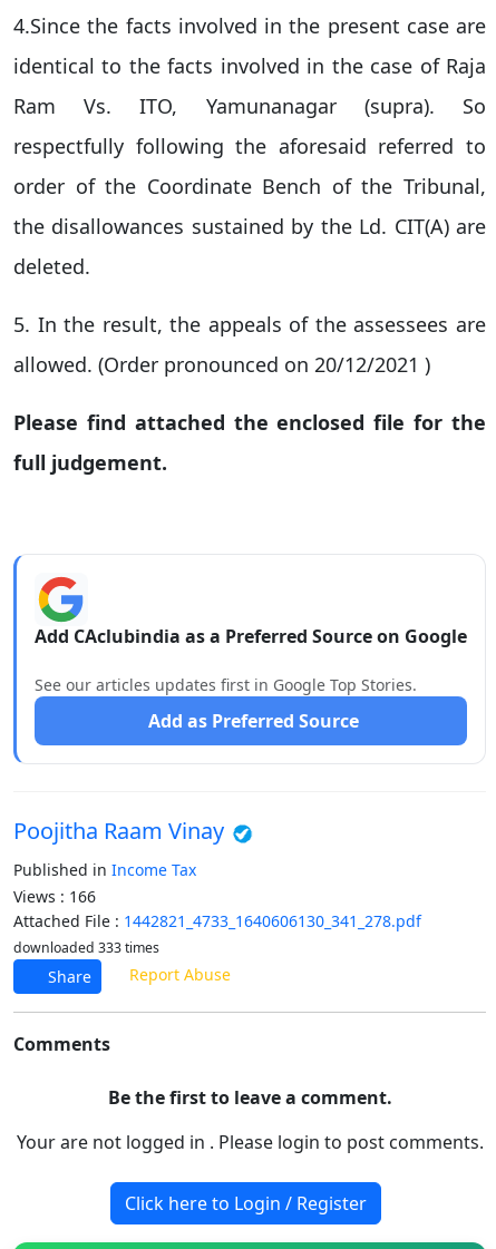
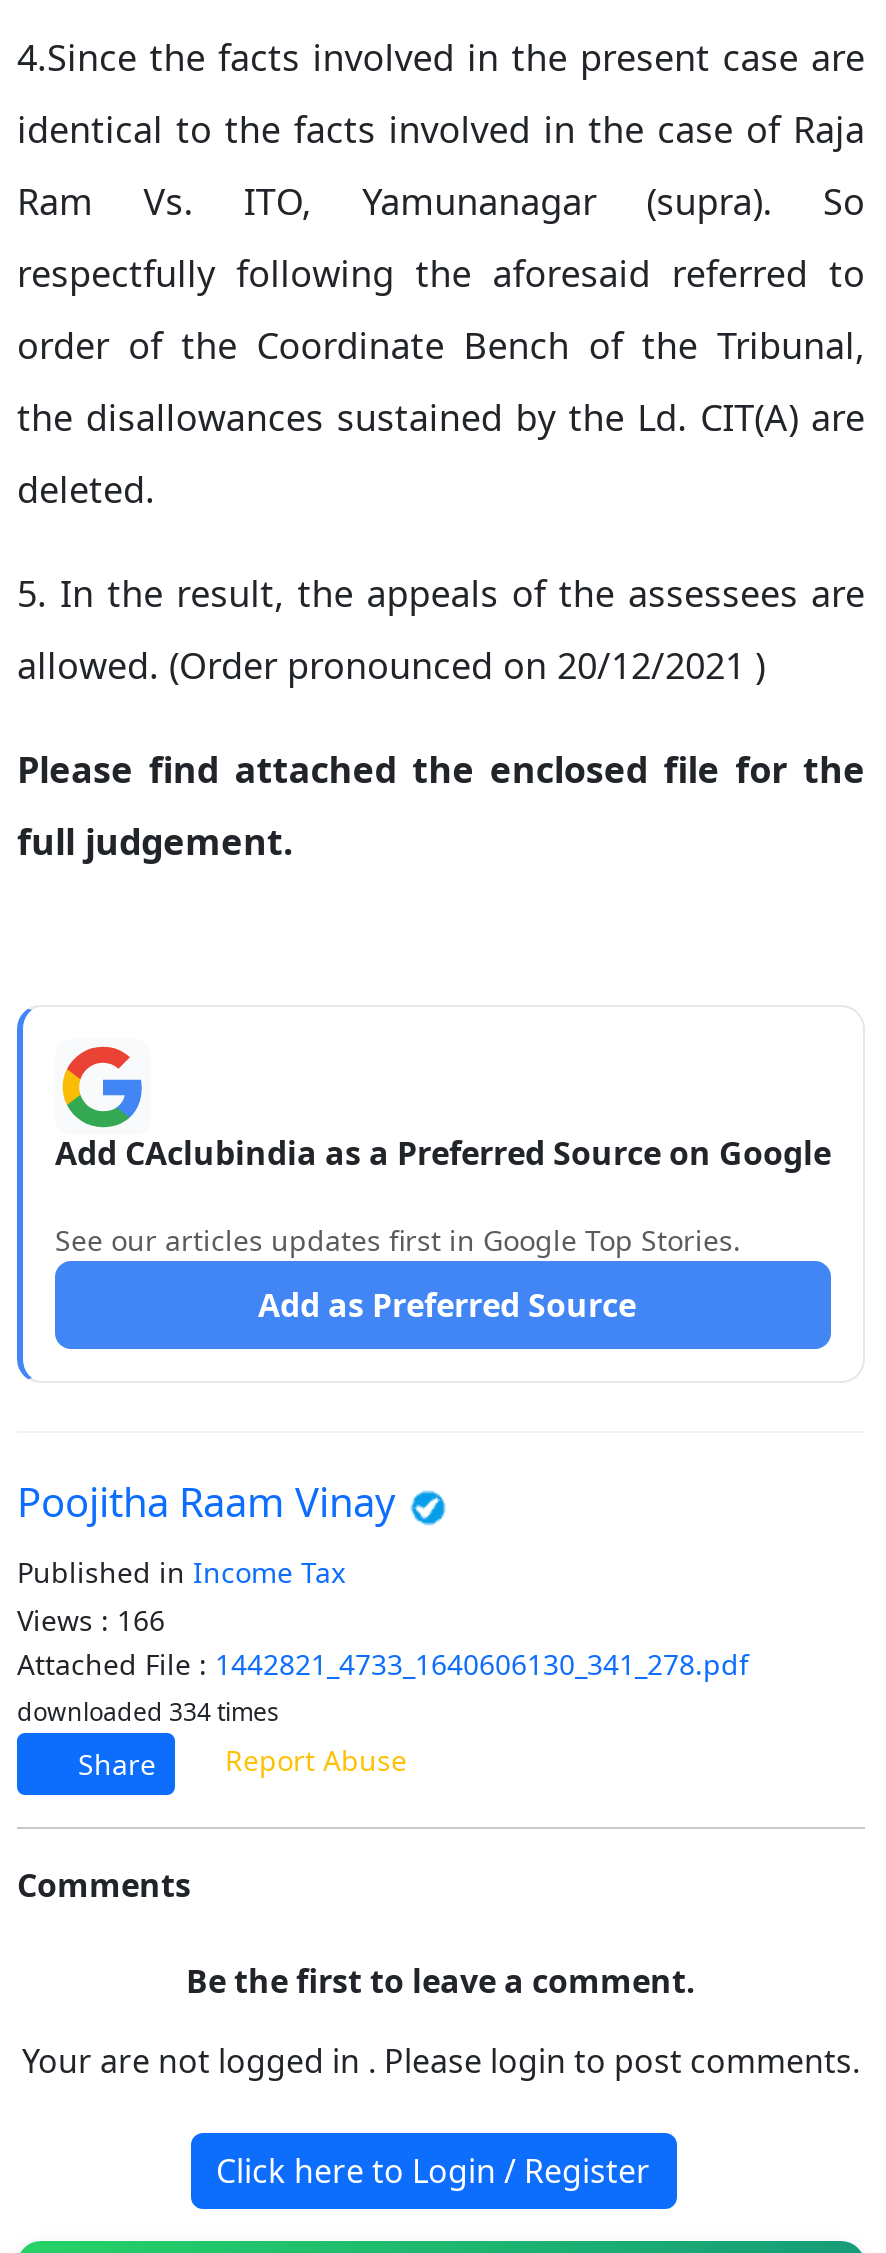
- downloaded 333 times
+ downloaded 334 times
